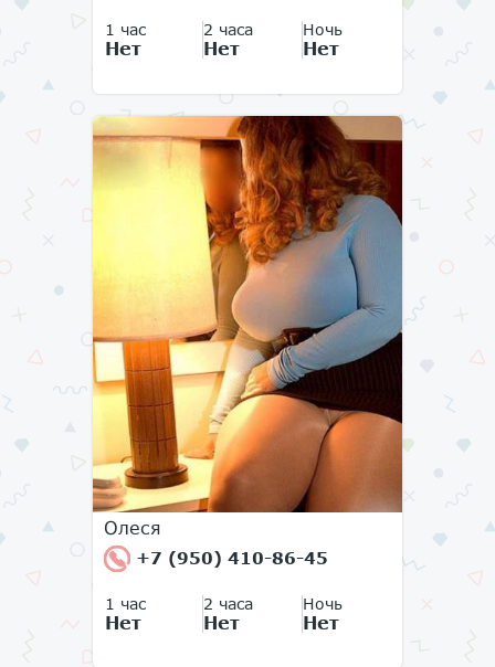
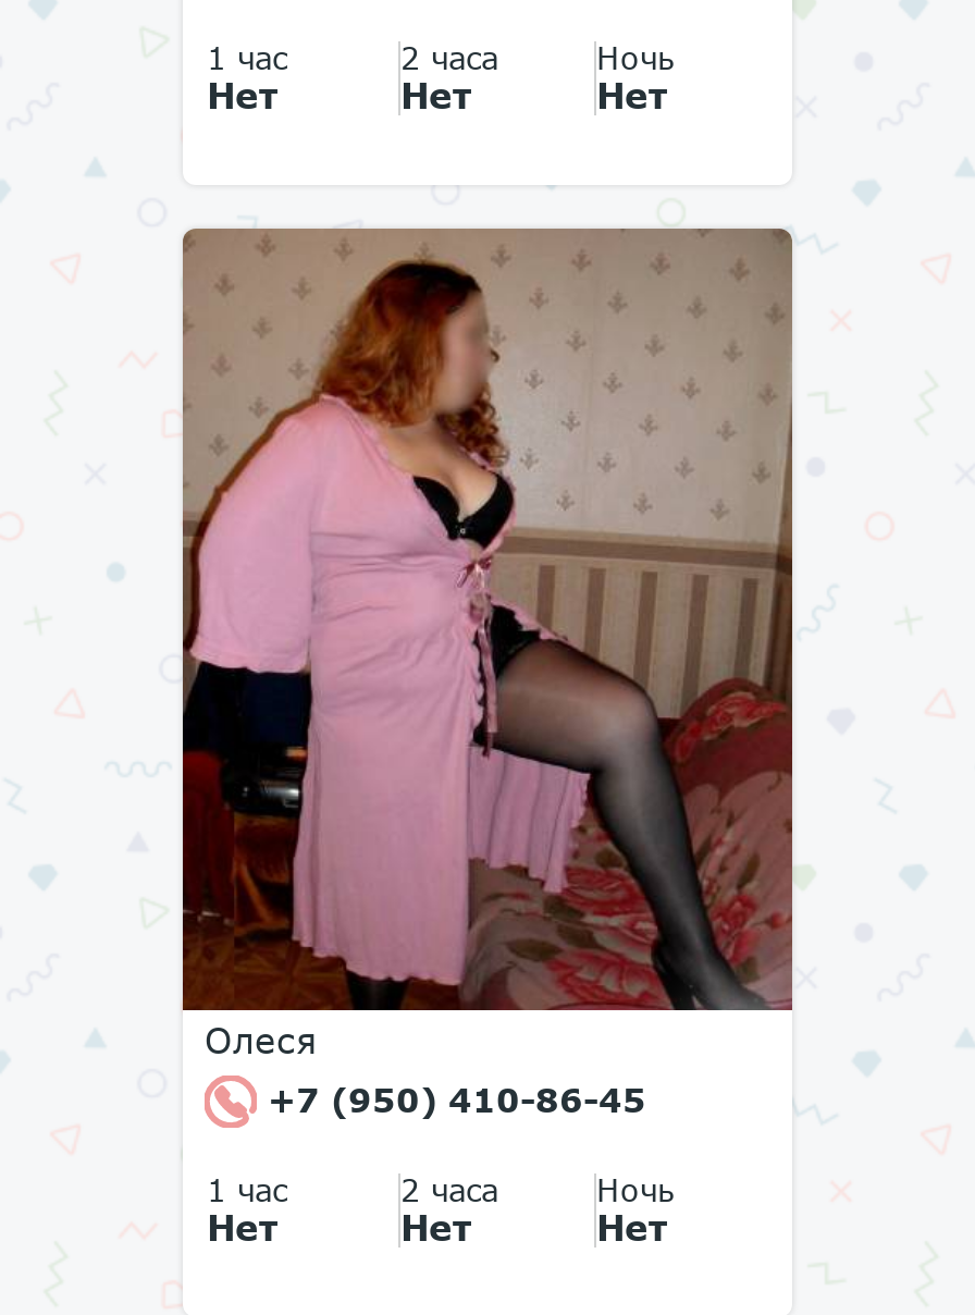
- [image]
+ [image]
